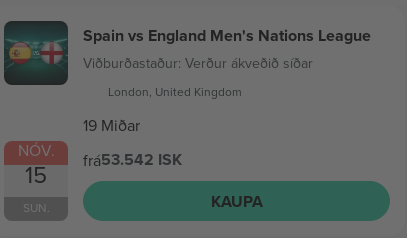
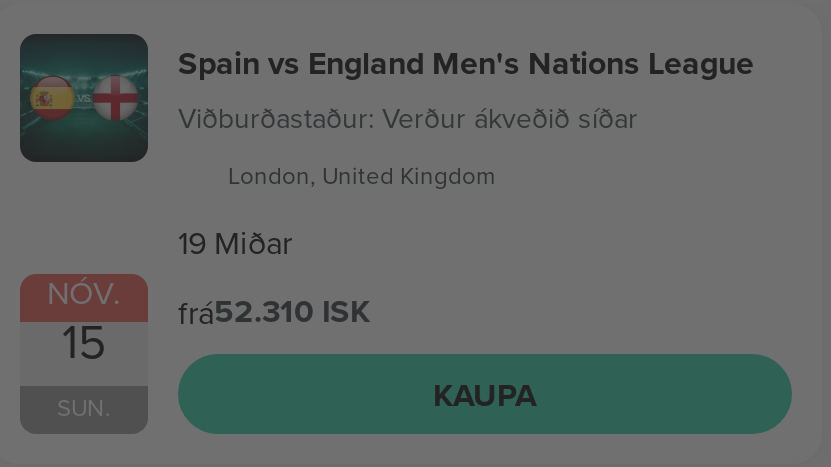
- frá53.542 ISK
+ frá52.310 ISK
